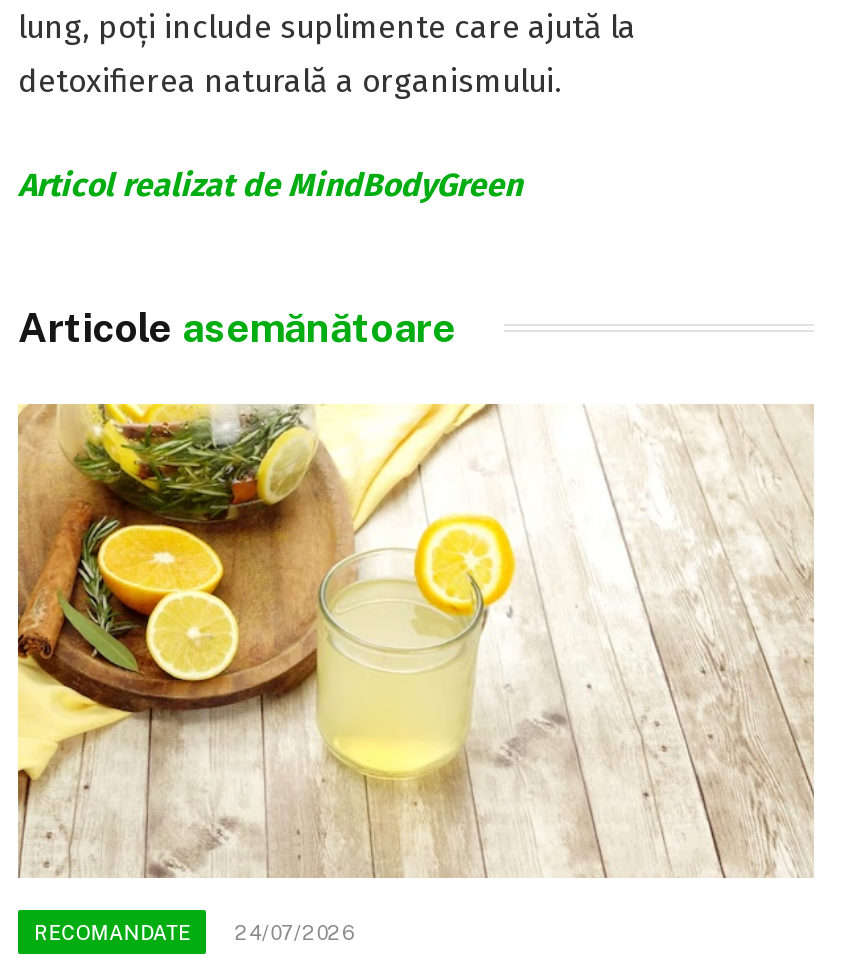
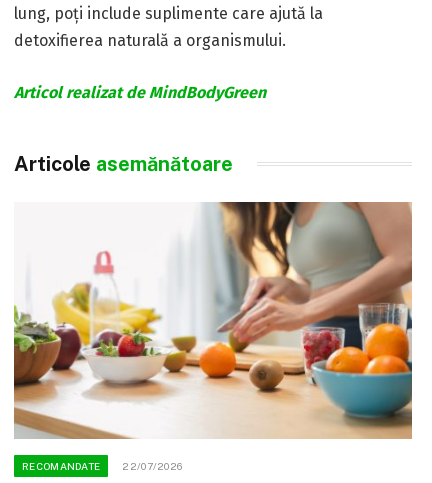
- [image]
- RECOMANDATE 24/07/2026
+ [image]
+ RECOMANDATE 22/07/2026
